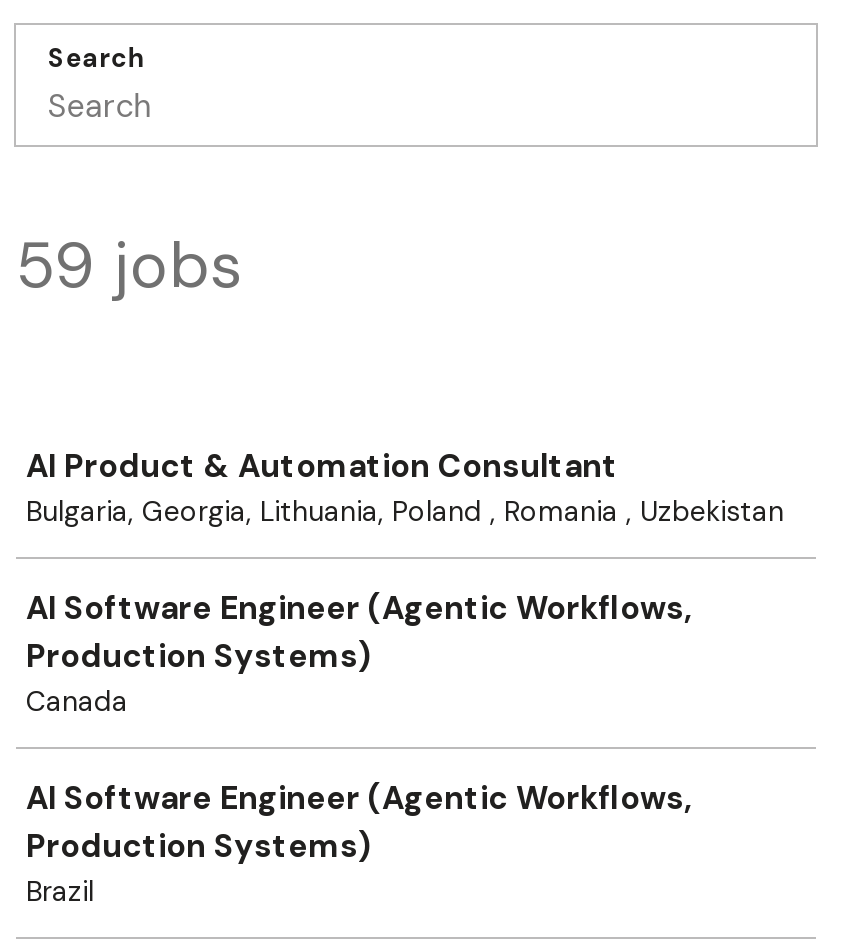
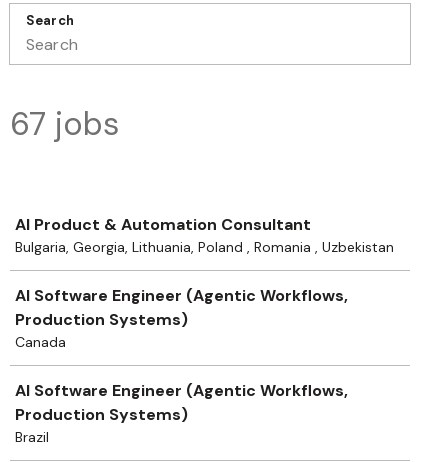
- 59 jobs
+ 67 jobs
